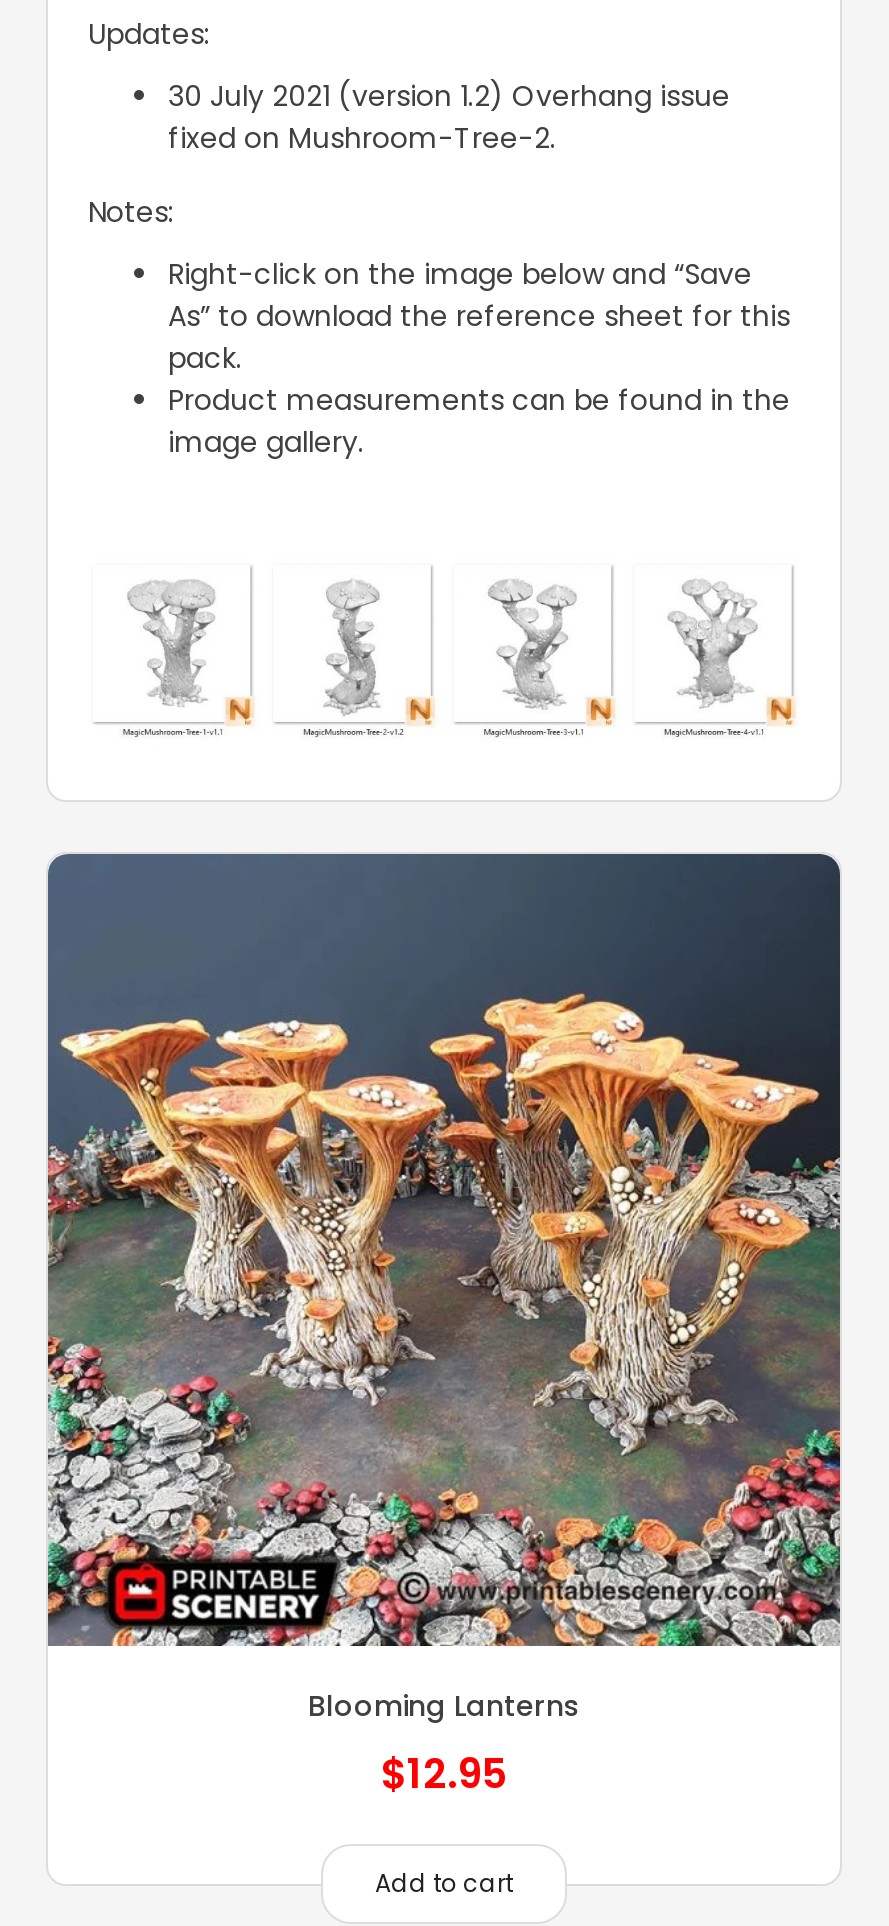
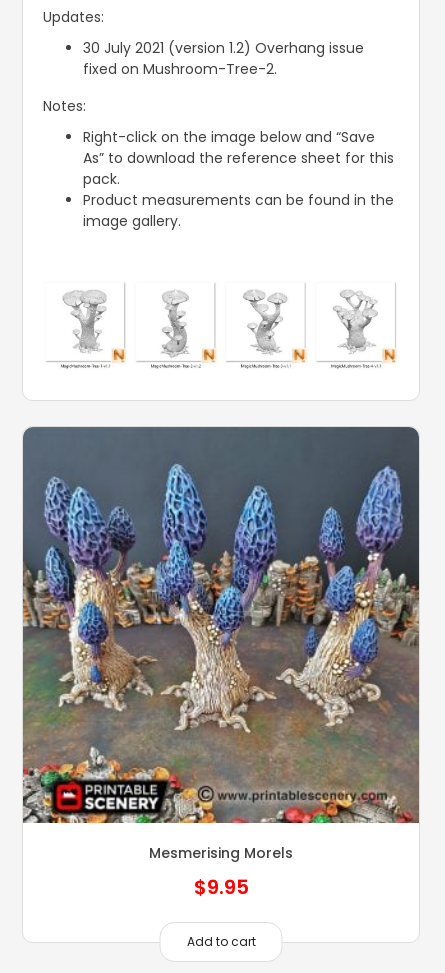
- [image]
- Blooming Lanterns
- $12.95
+ [image]
+ Mesmerising Morels
+ $9.95
